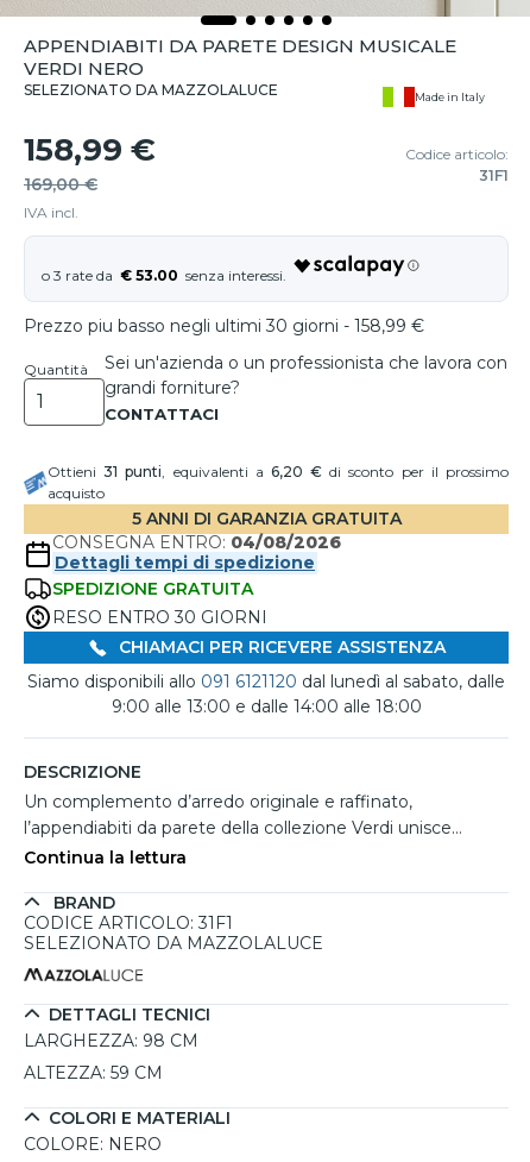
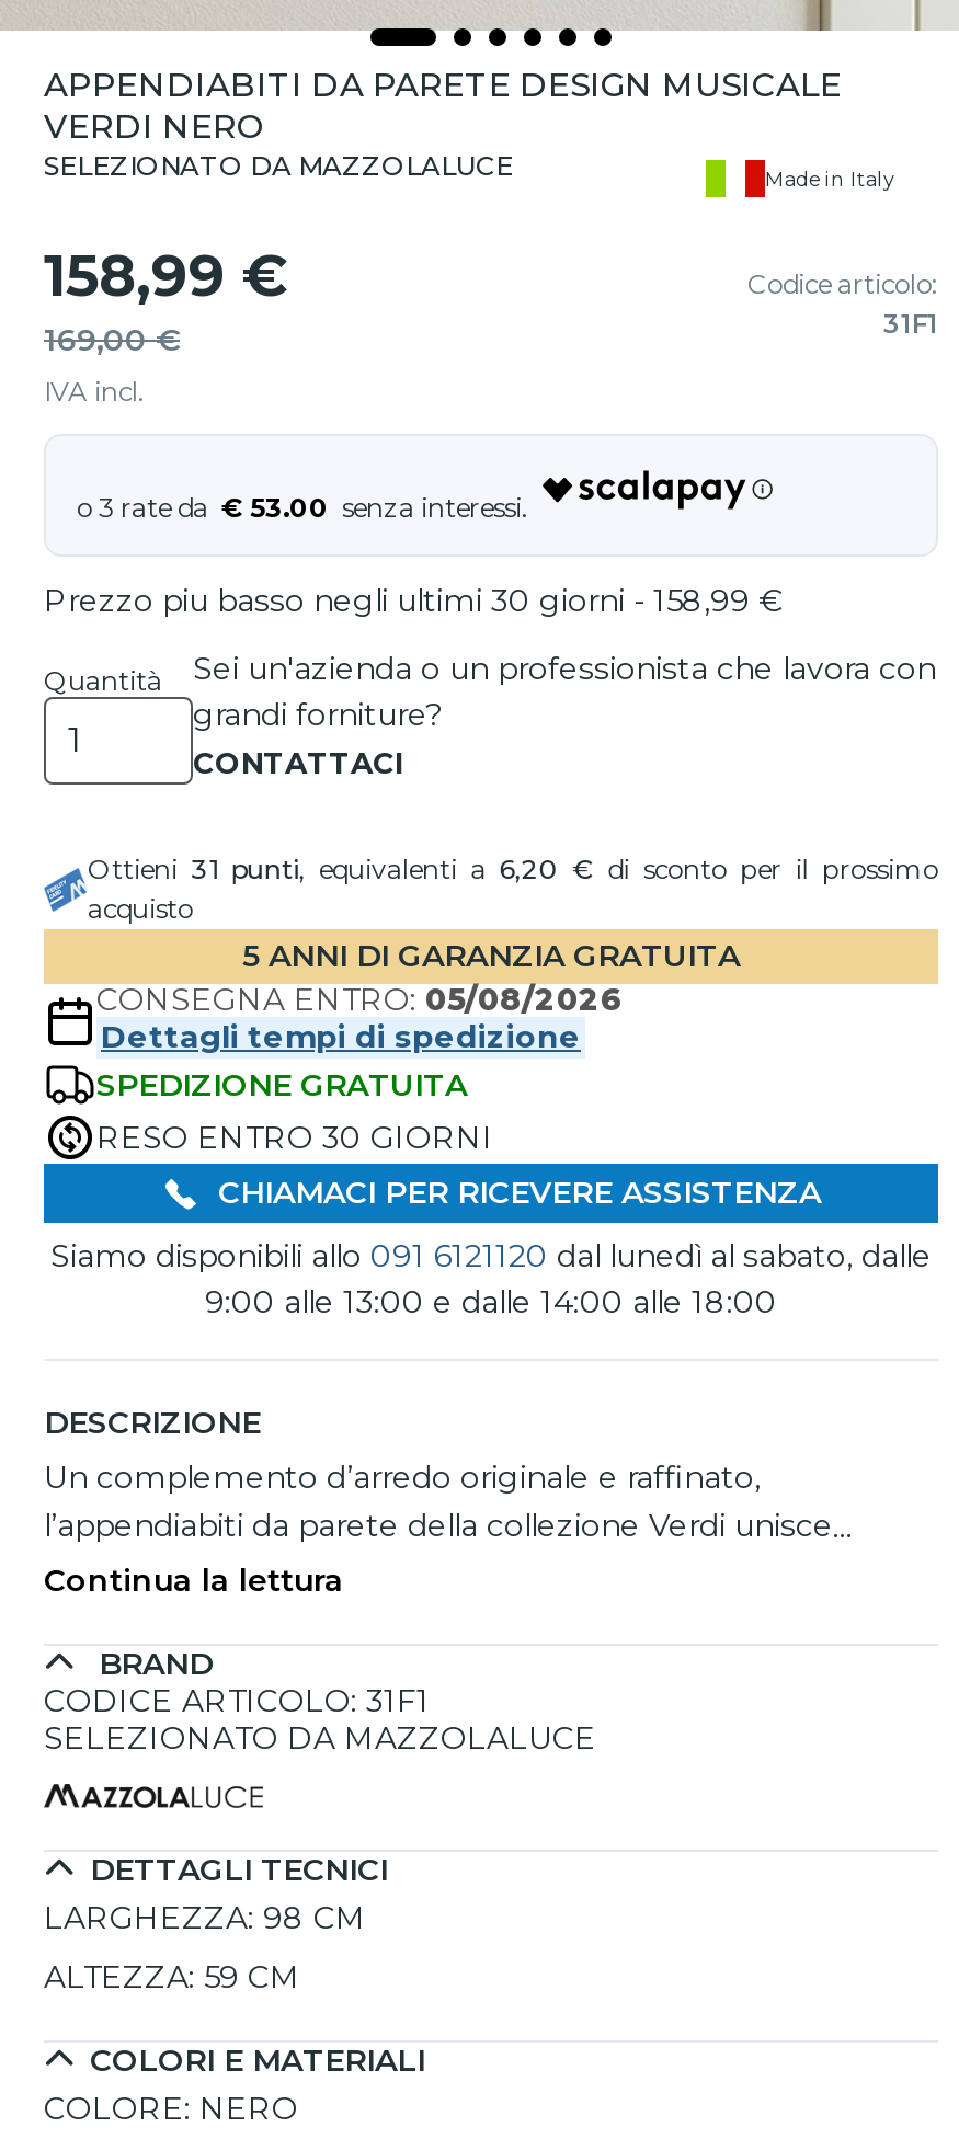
- CONSEGNA ENTRO: 04/08/2026
+ CONSEGNA ENTRO: 05/08/2026
